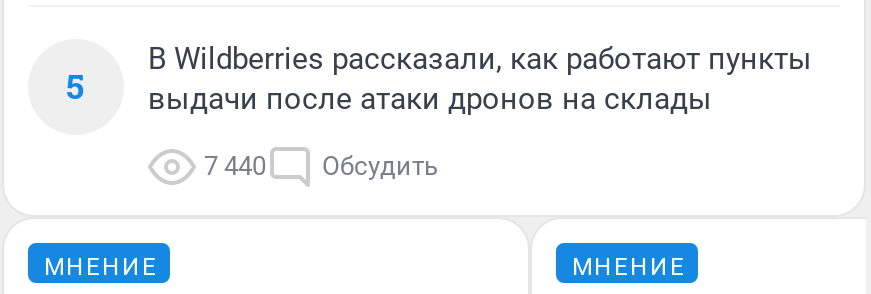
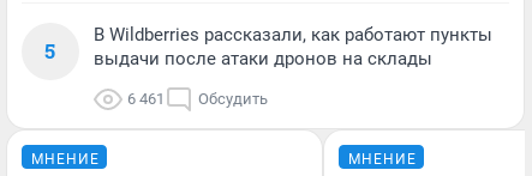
- 7 440 Обсудить
+ 6 461 Обсудить
